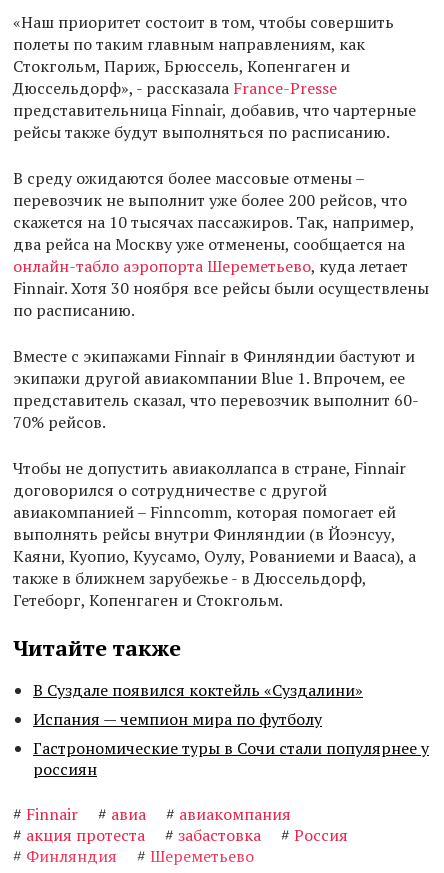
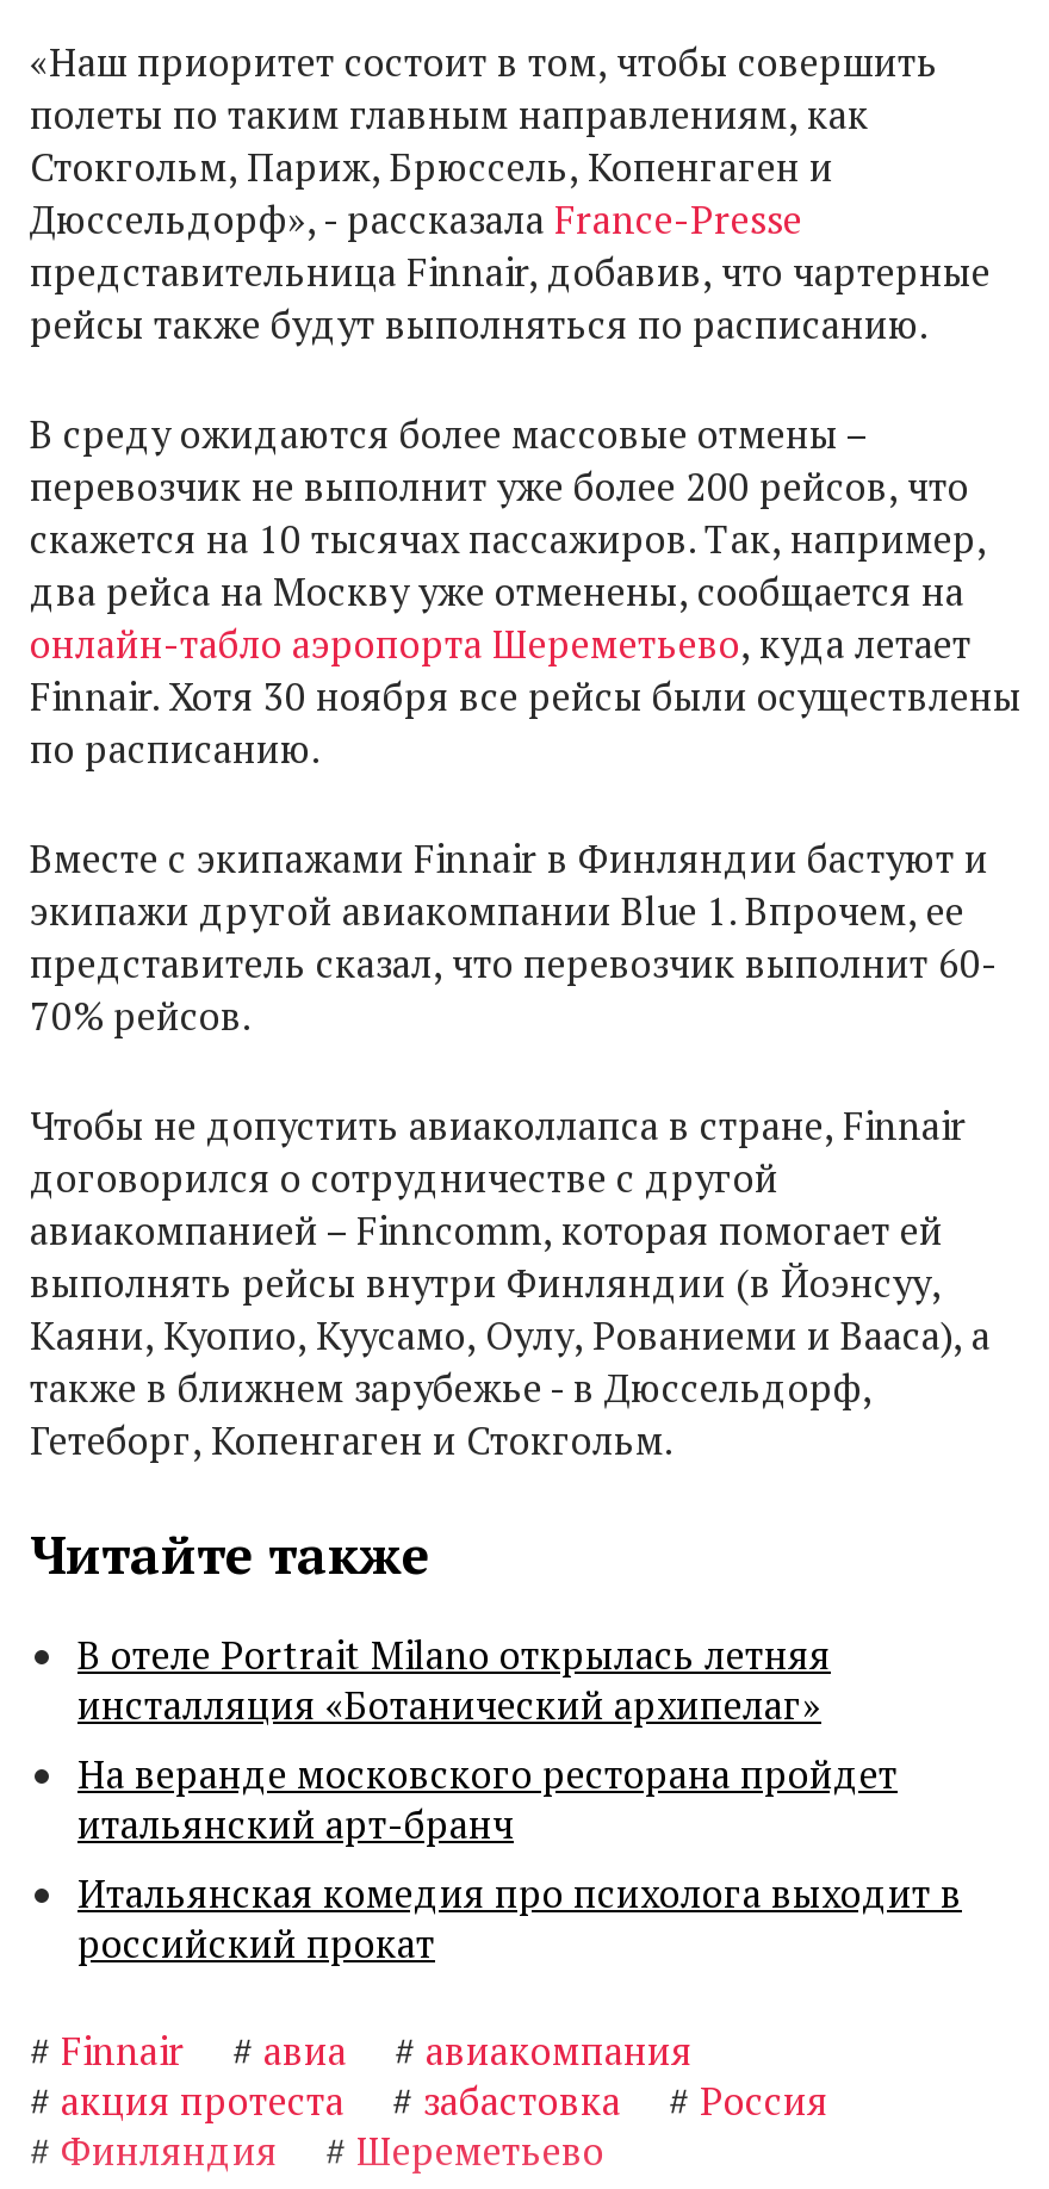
- В Суздале появился коктейль «Суздалини»
- Испания — чемпион мира по футболу
- Гастрономические туры в Сочи стали популярнее у
- россиян
+ В отеле Portrait Milano открылась летняя
+ инсталляция «Ботанический архипелаг»
+ На веранде московского ресторана пройдет
+ итальянский арт-бранч
+ Итальянская комедия про психолога выходит в
+ российский прокат
